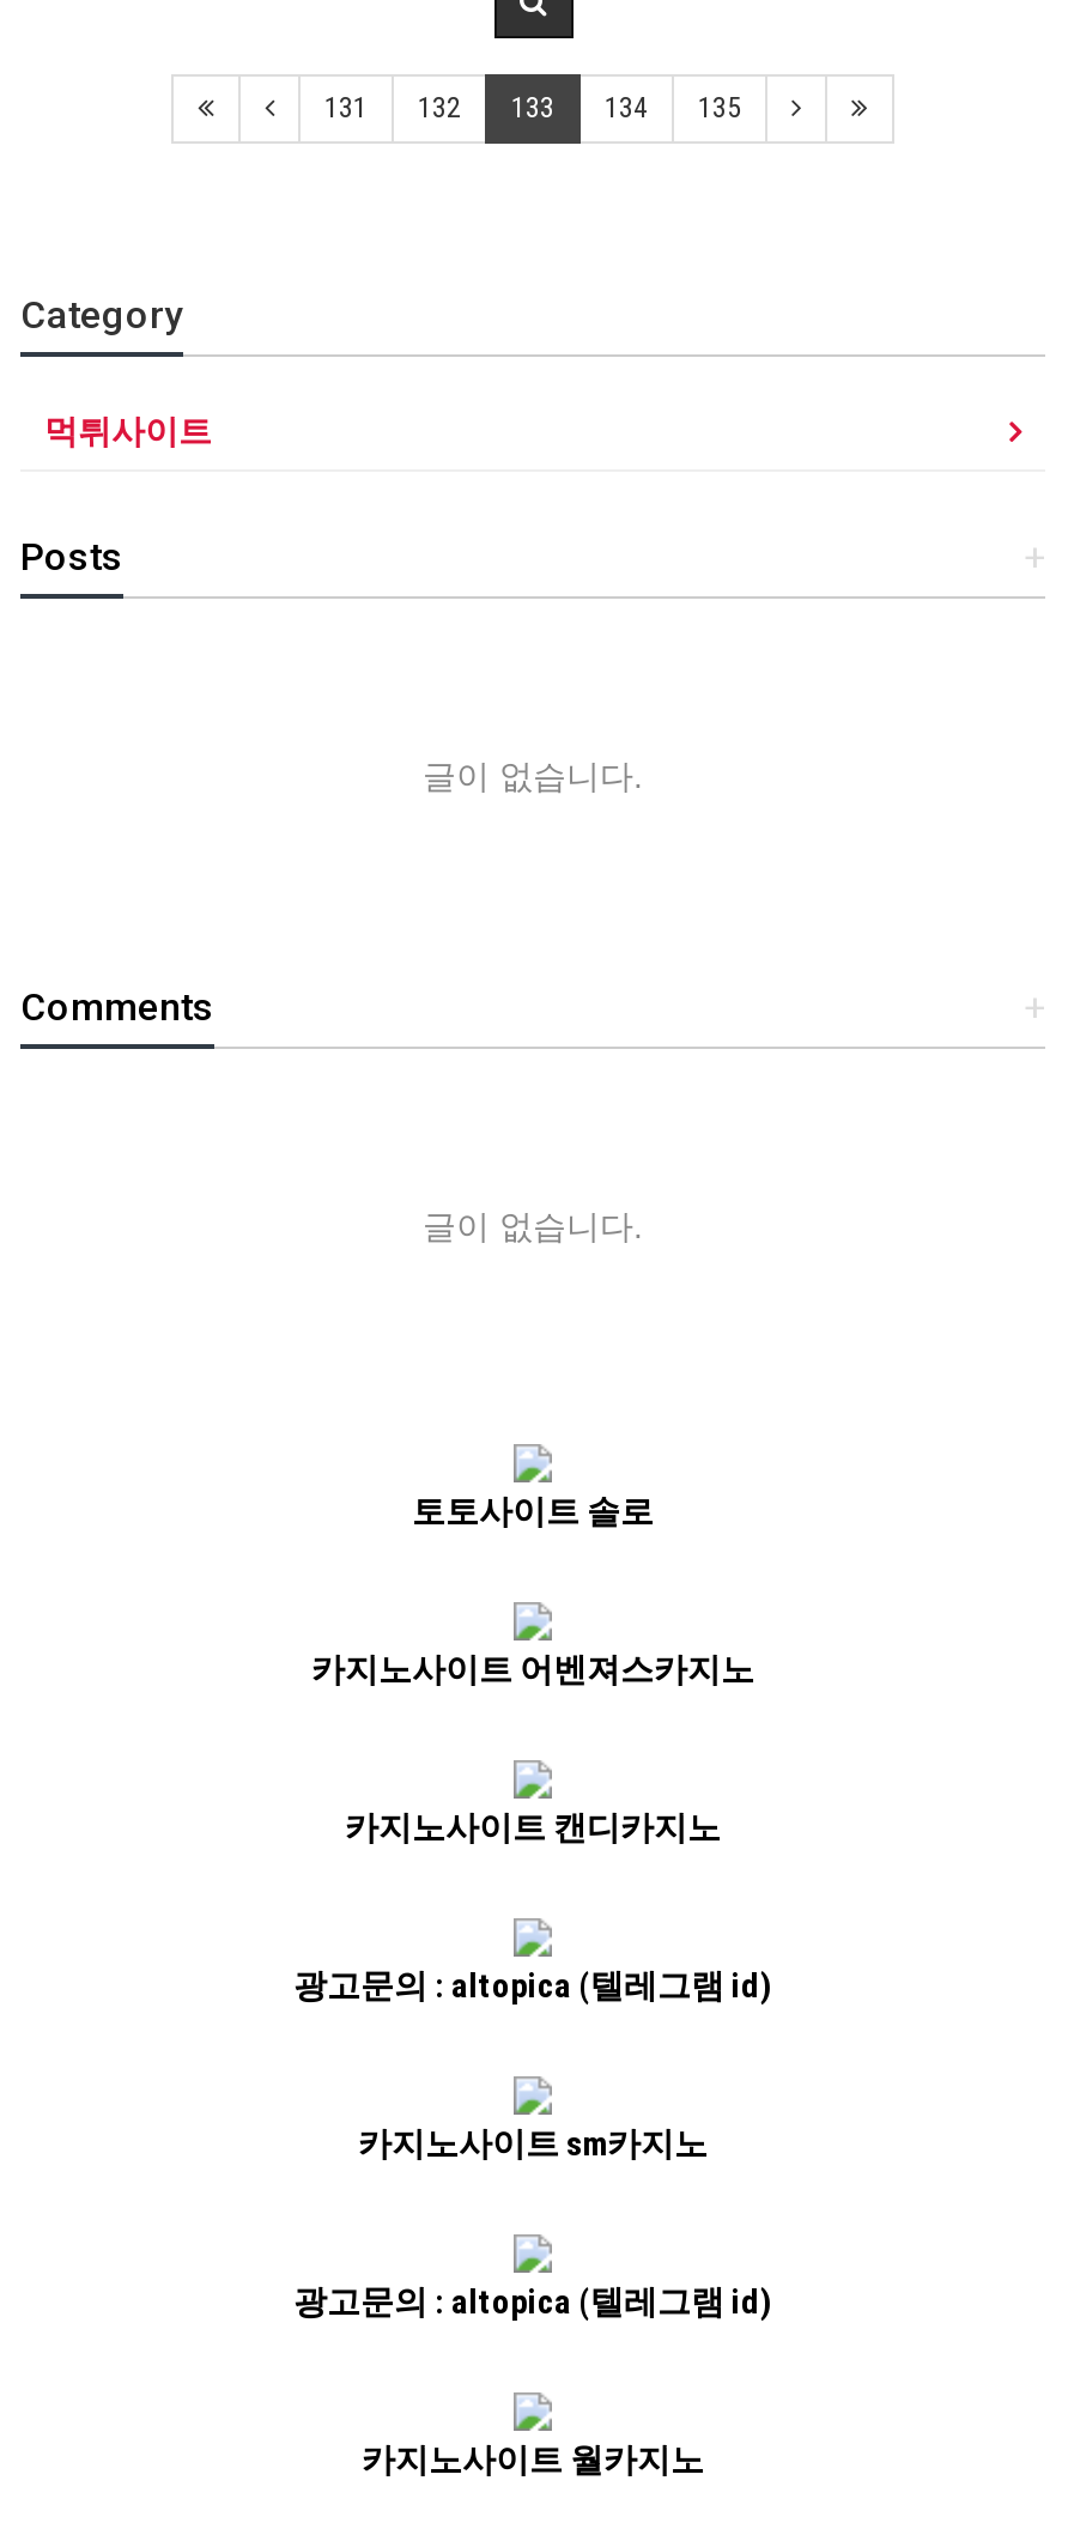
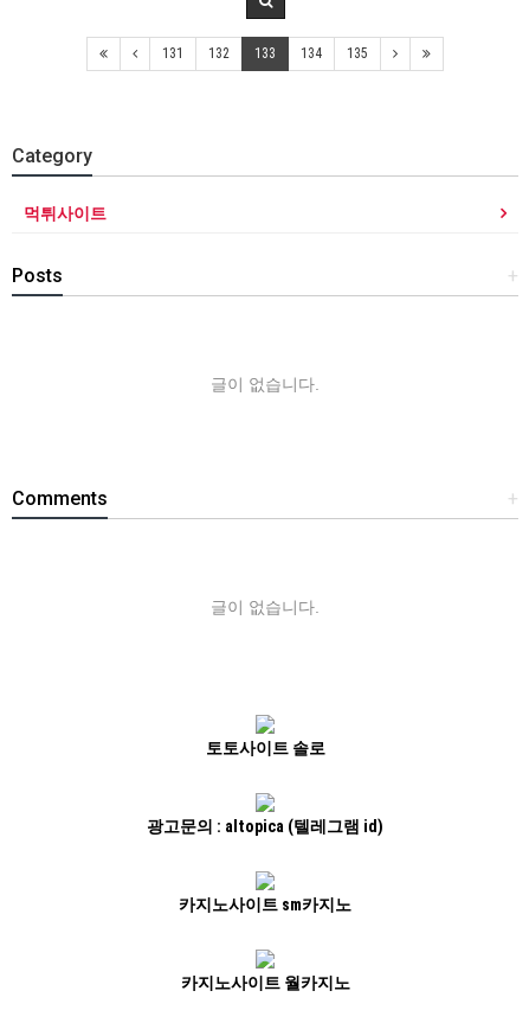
- 카지노사이트 어벤져스카지노

- 카지노사이트 캔디카지노

- 광고문의 : altopica (텔레그램 id)
